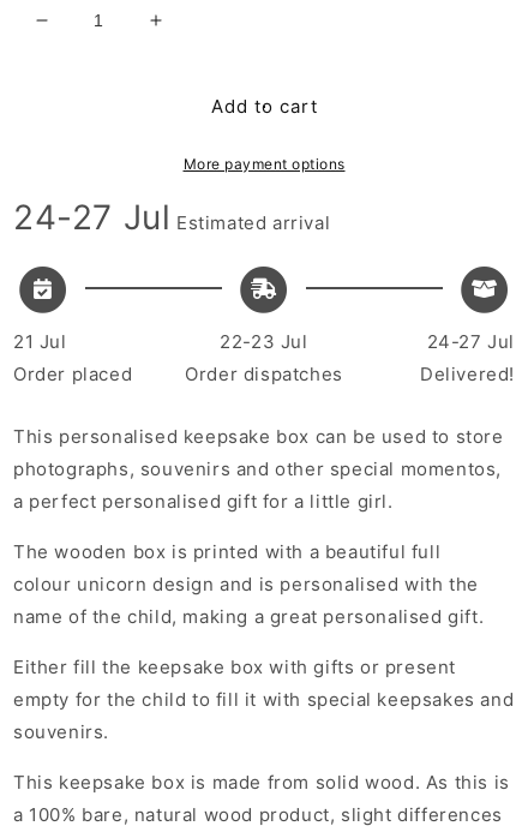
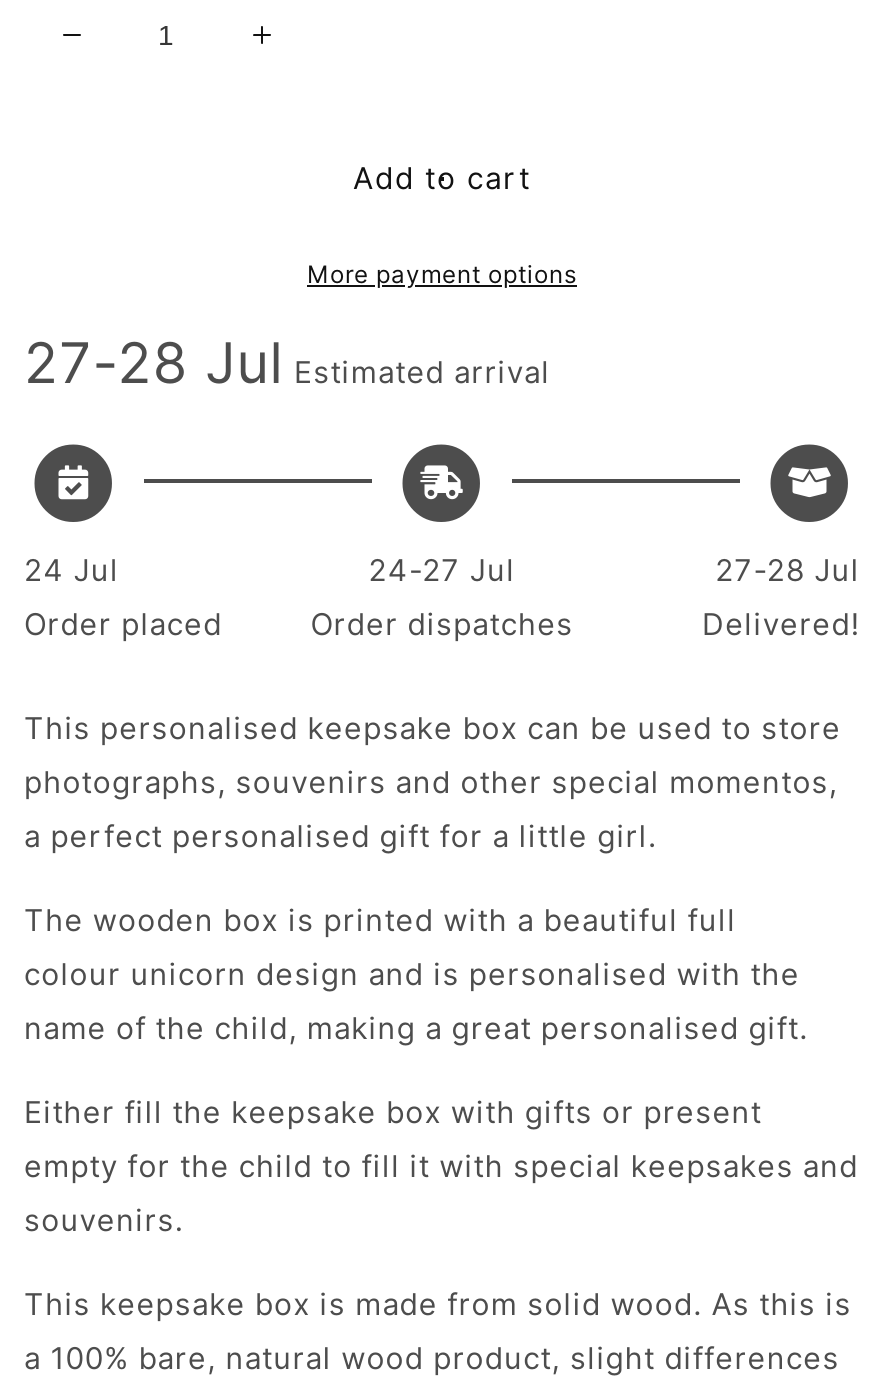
- 24-27 Jul Estimated arrival
+ 27-28 Jul Estimated arrival

- 21 Jul
+ 24 Jul

- 22-23 Jul
+ 24-27 Jul

- 24-27 Jul
+ 27-28 Jul
